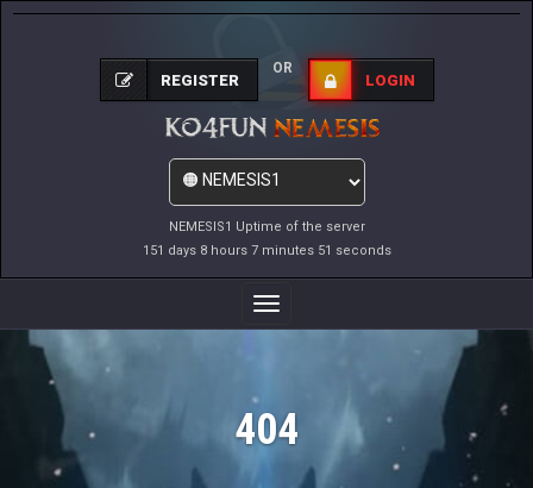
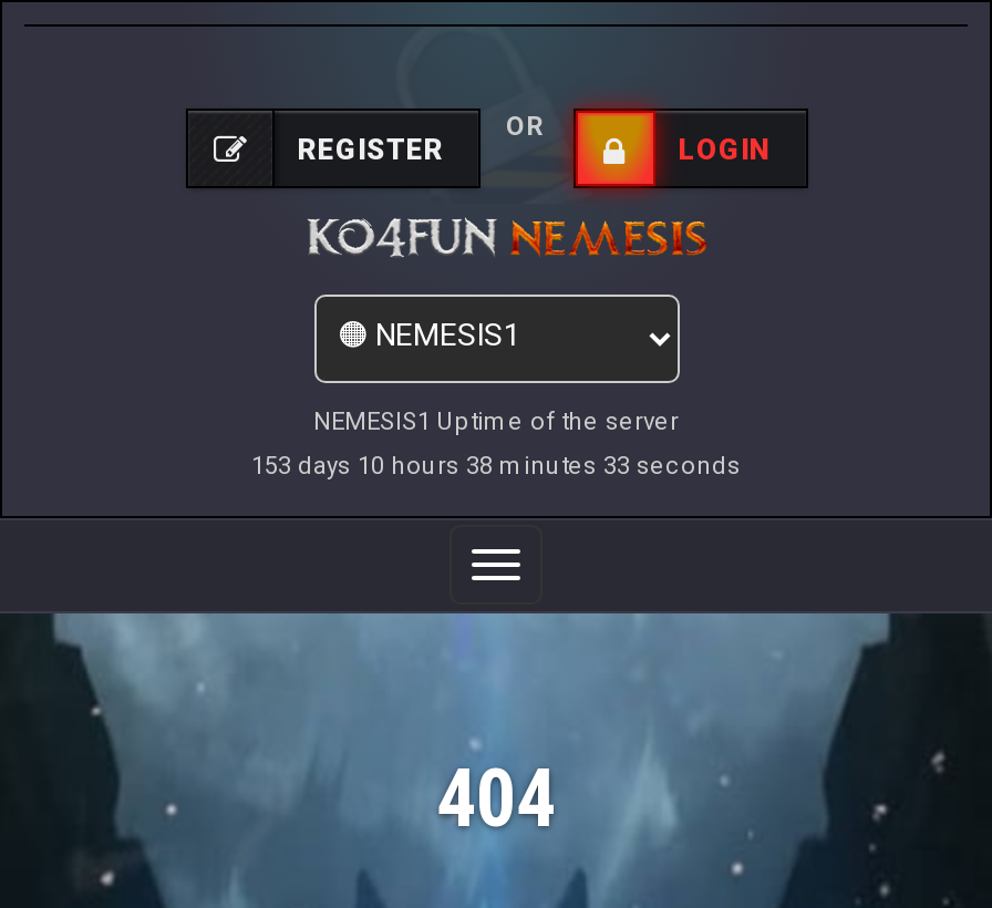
- 151 days 8 hours 7 minutes 51 seconds
+ 153 days 10 hours 38 minutes 33 seconds
